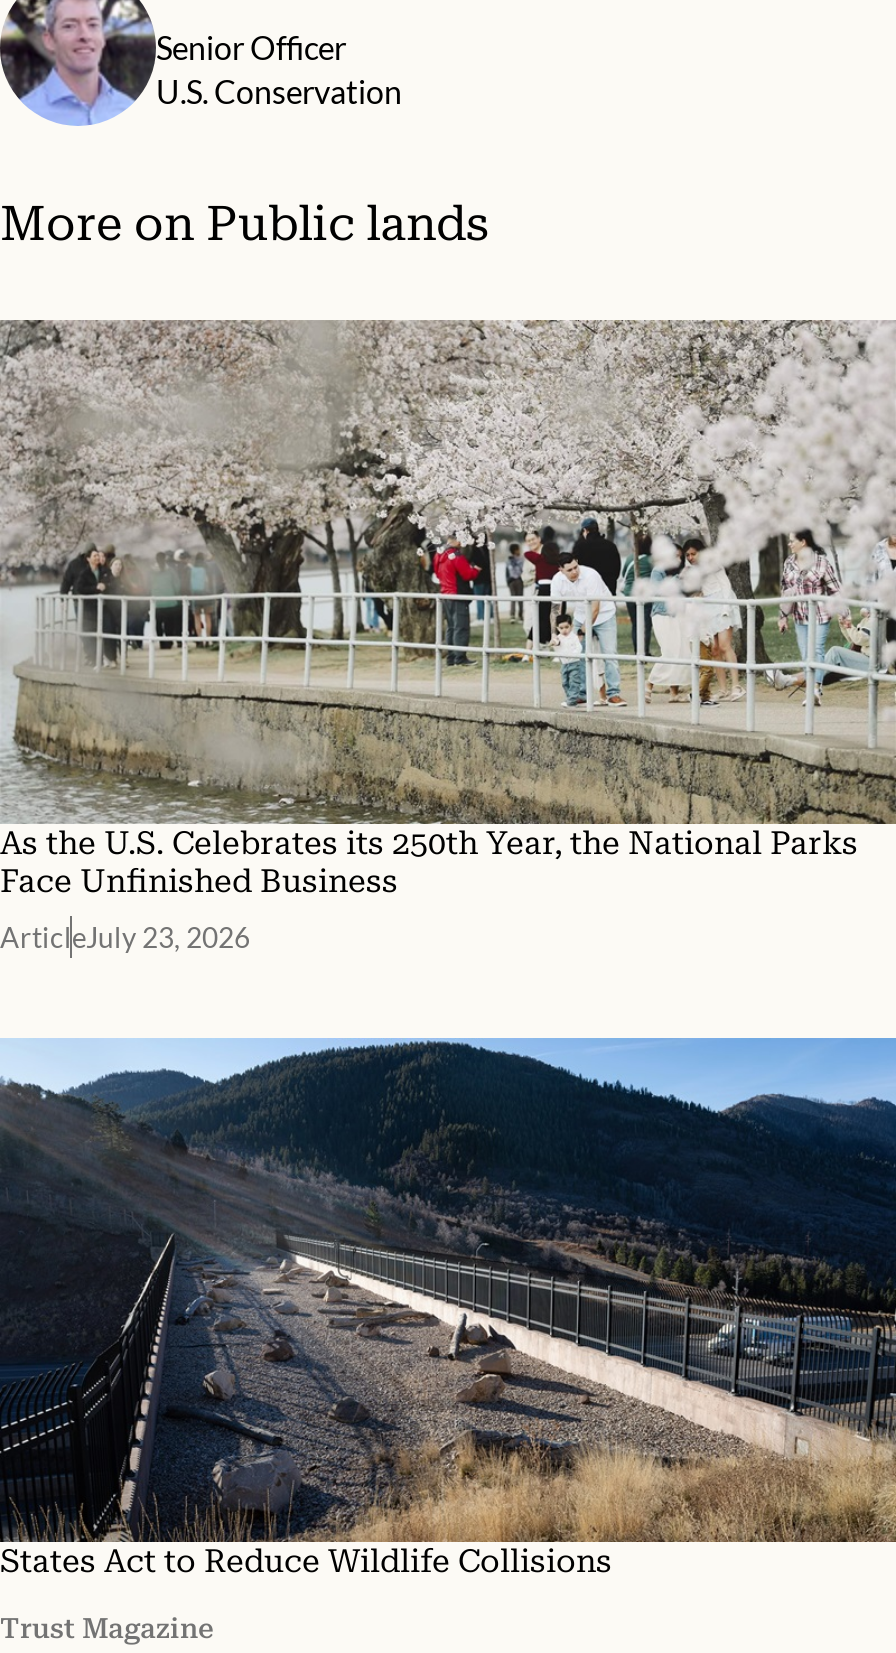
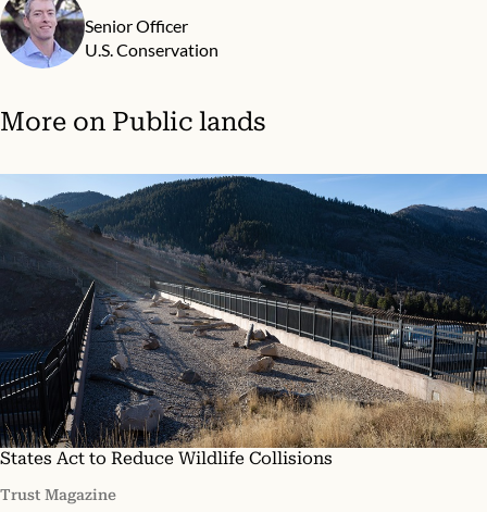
- [image]
- As the U.S. Celebrates its 250th Year, the National Parks
- Face Unfinished Business
- ArticleJuly 23, 2026
